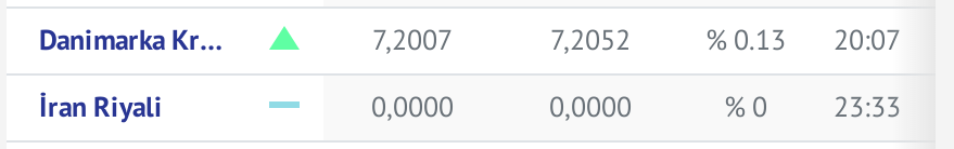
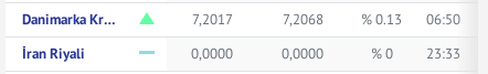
- 7,2007
+ 7,2017

- 7,2052
+ 7,2068

- % 0.13 20:07
+ % 0.13 06:50
